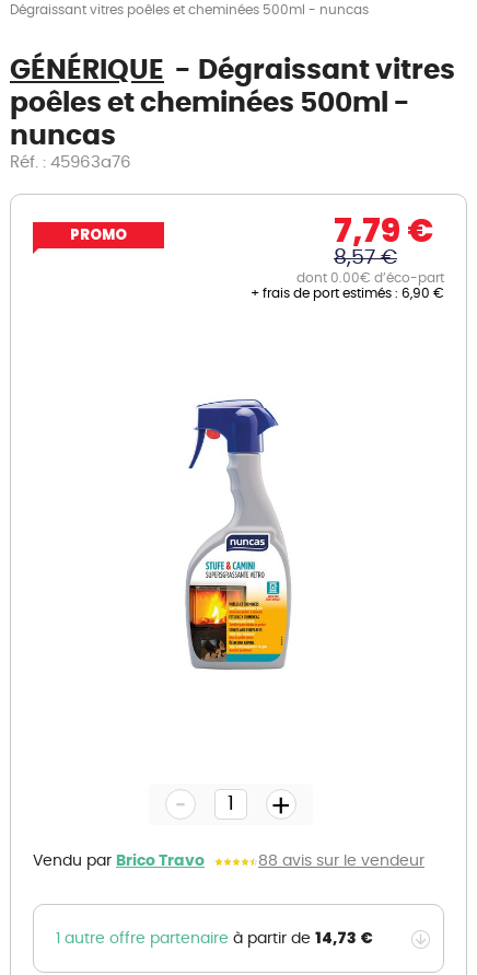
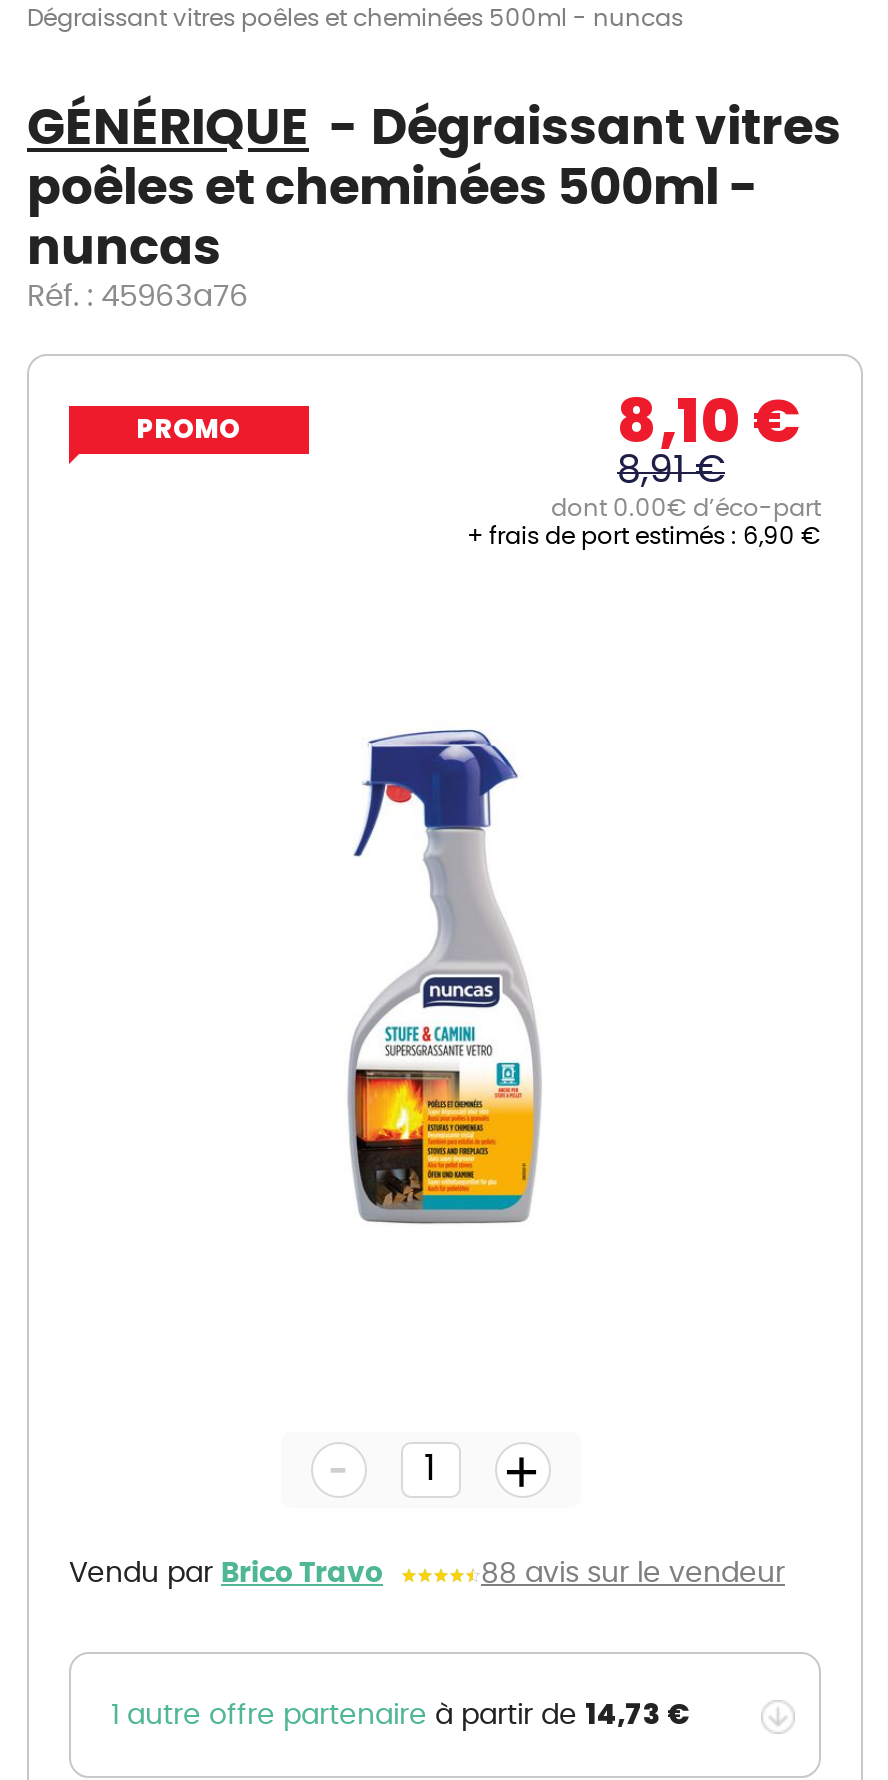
- 7,79 €
+ 8,10 €

- 8,57 €
+ 8,91 €
